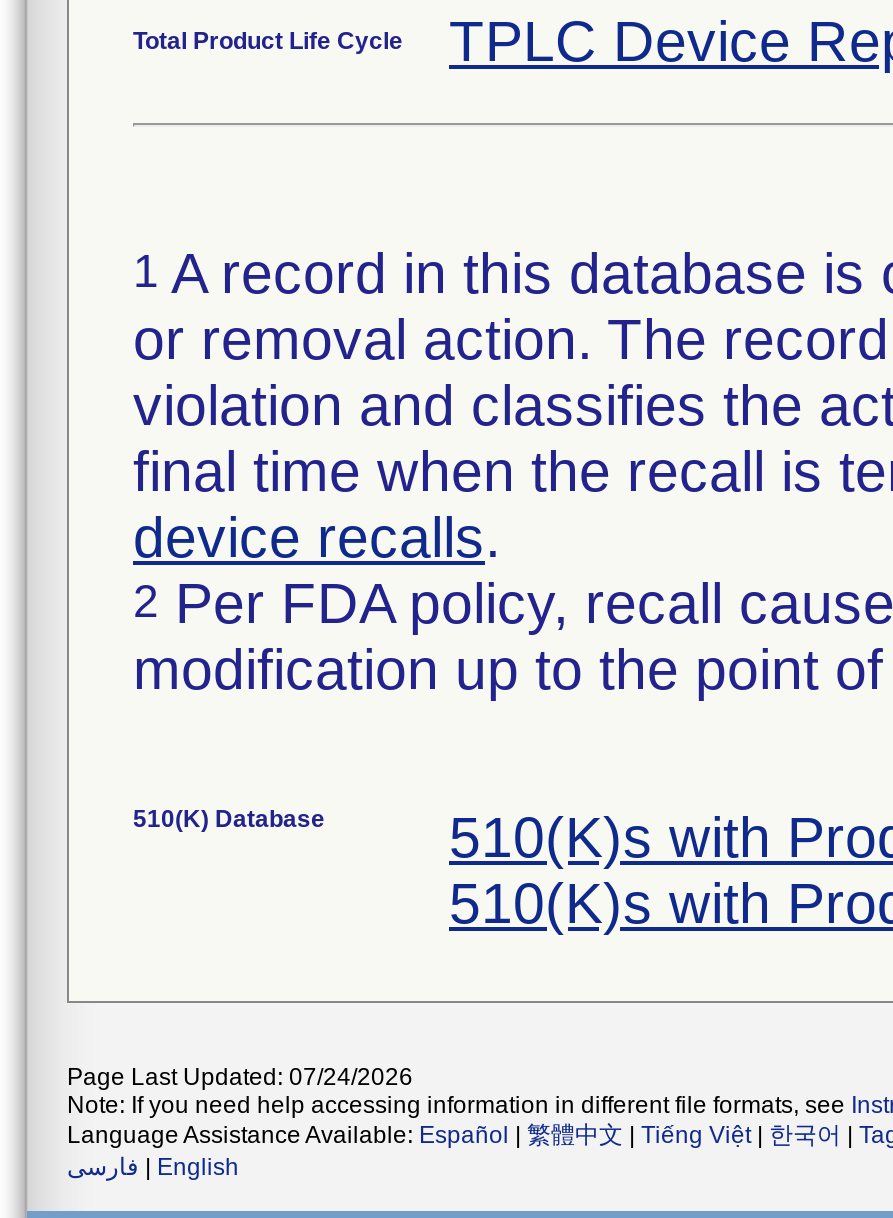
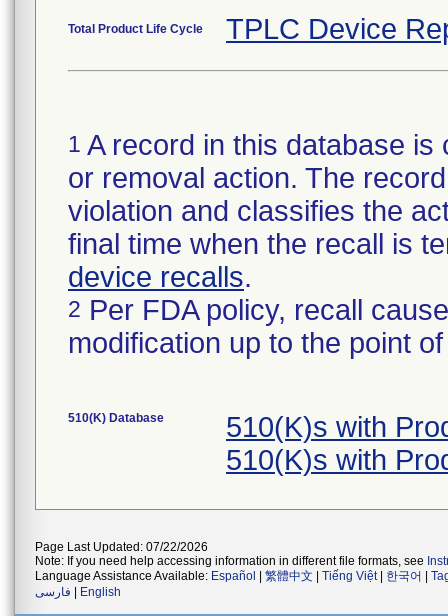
- Page Last Updated: 07/24/2026
+ Page Last Updated: 07/22/2026
